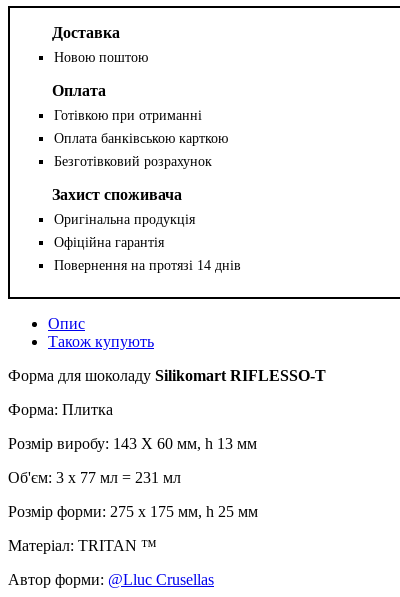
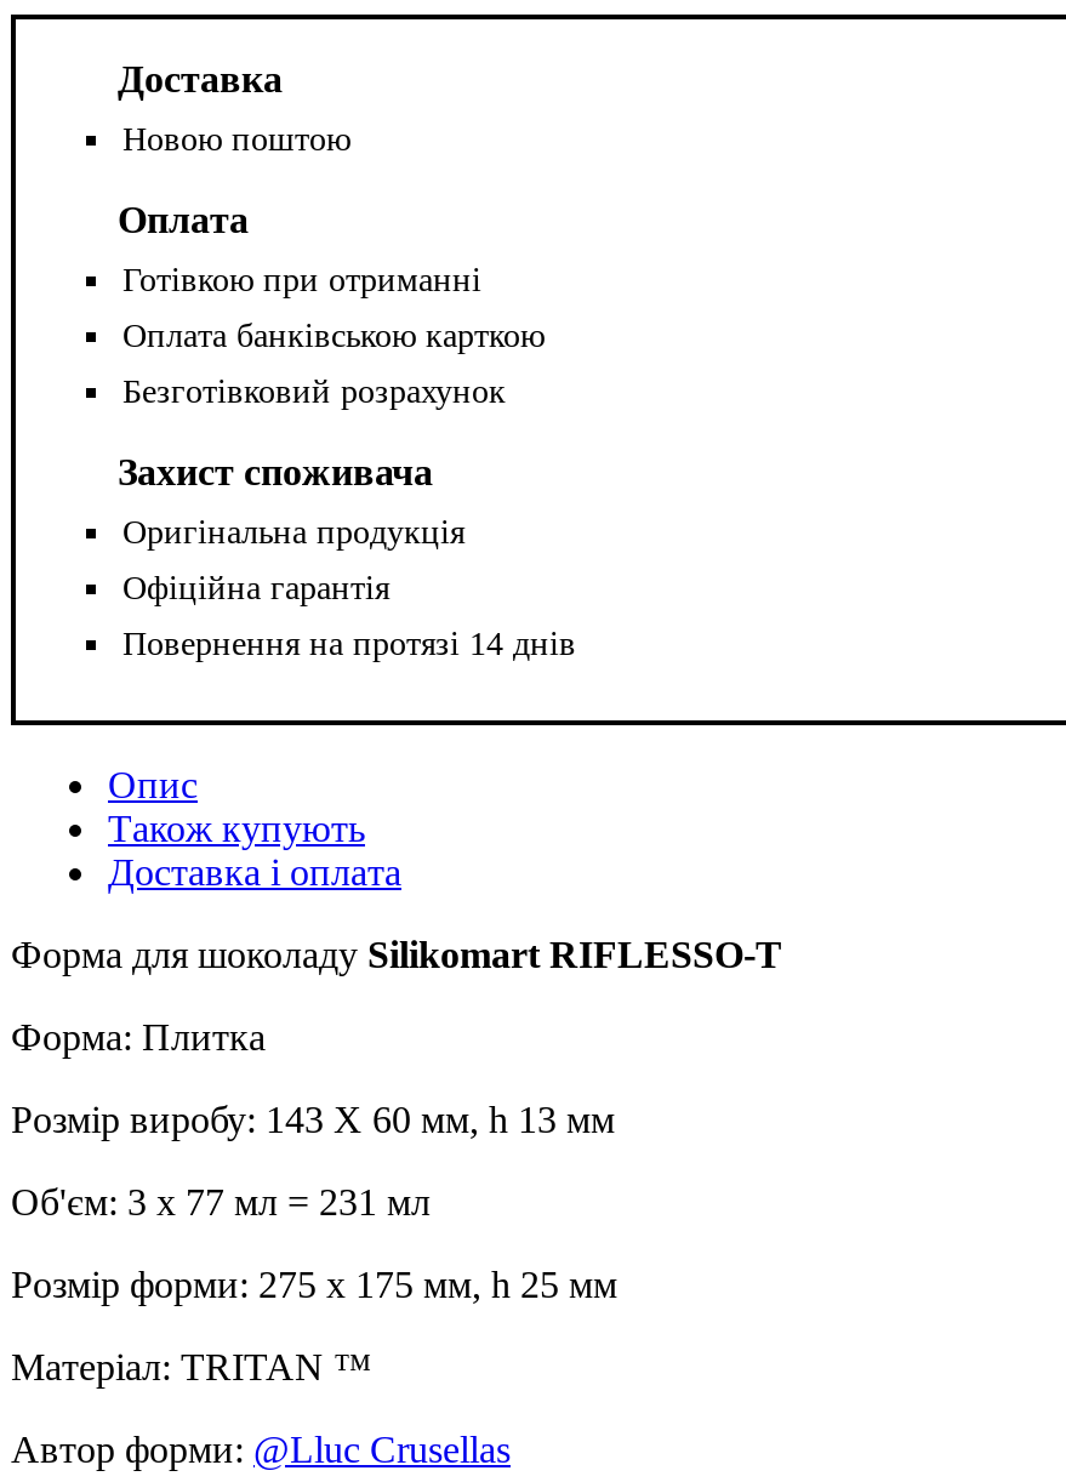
+ Доставка і оплата
